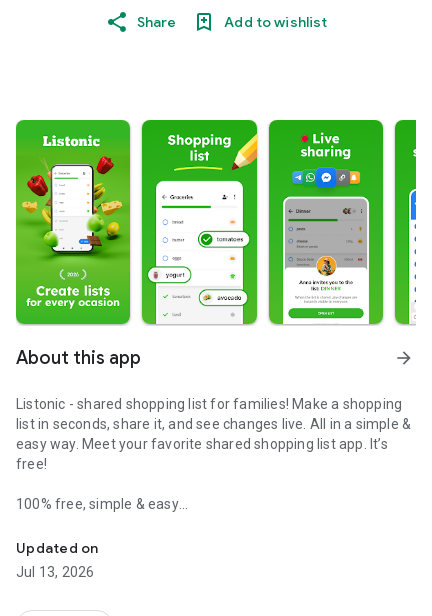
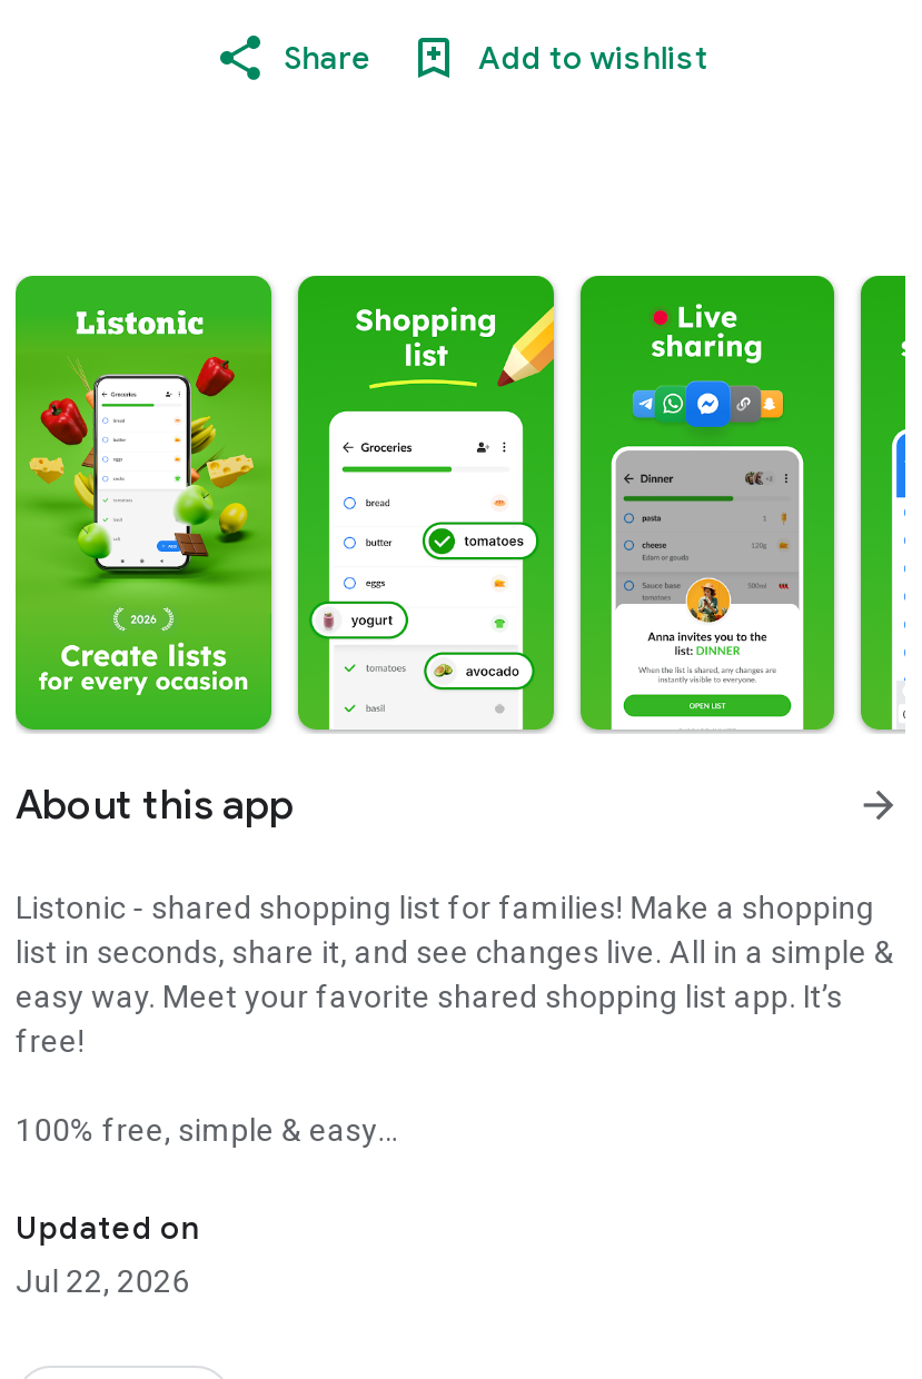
- Jul 13, 2026
+ Jul 22, 2026
